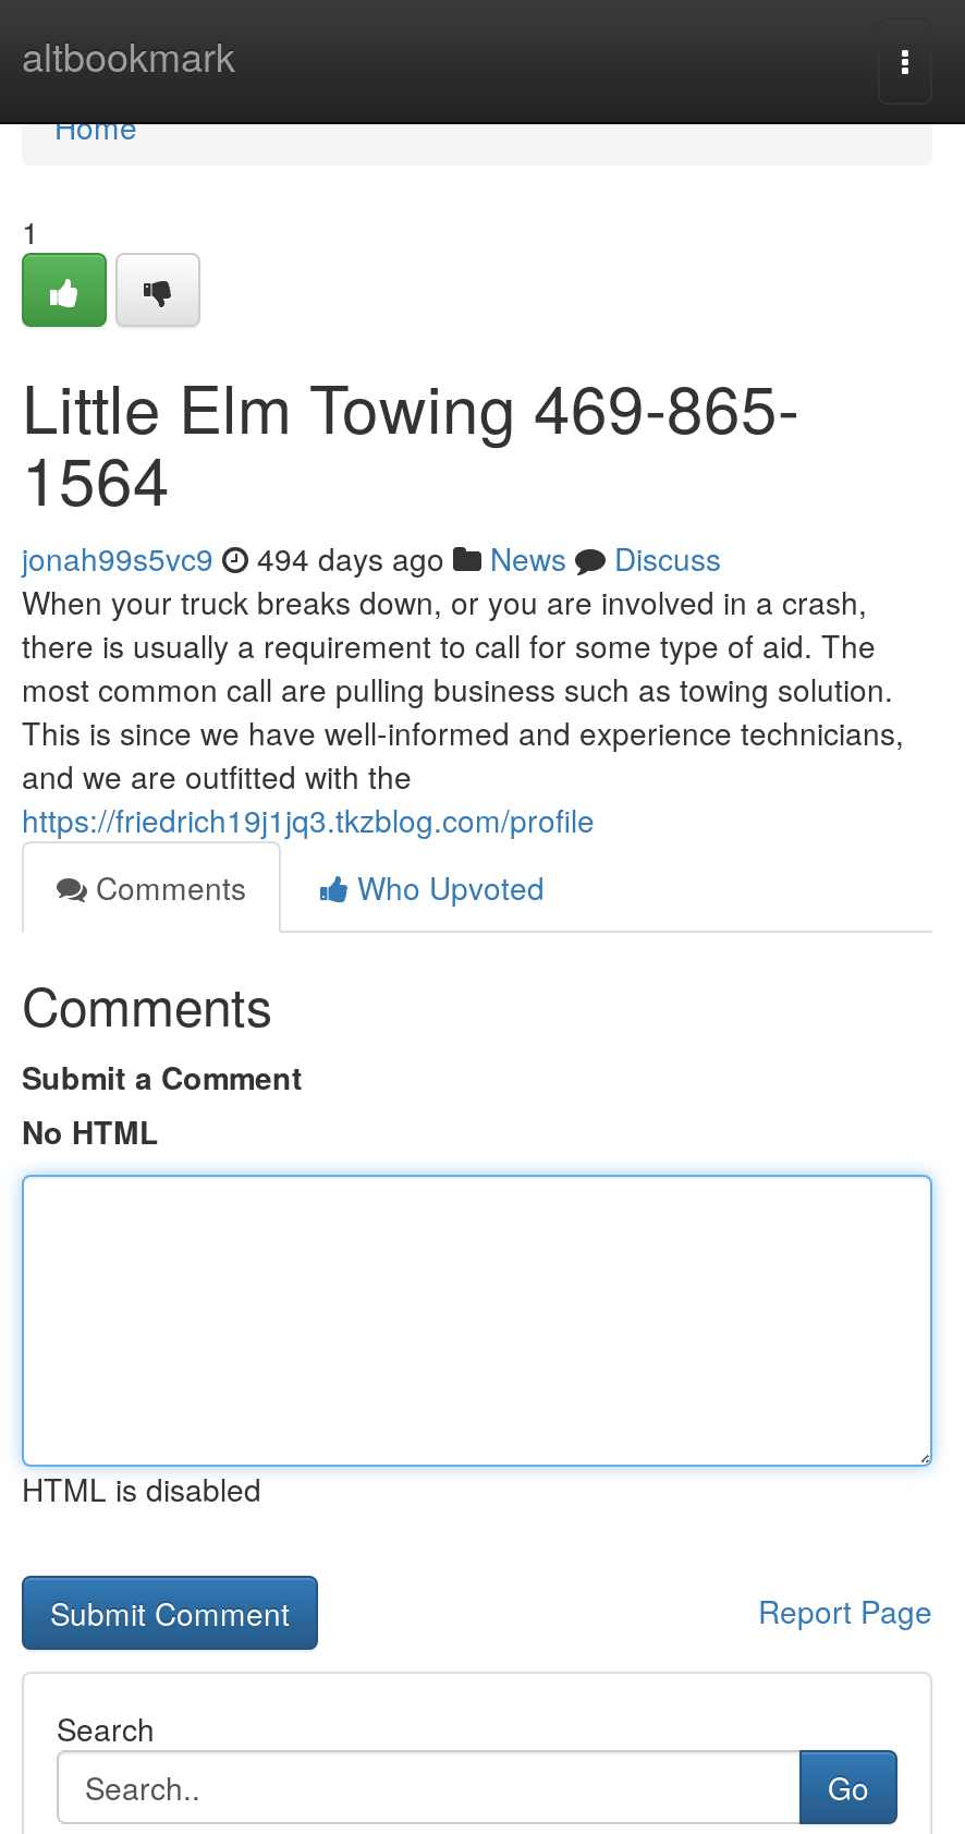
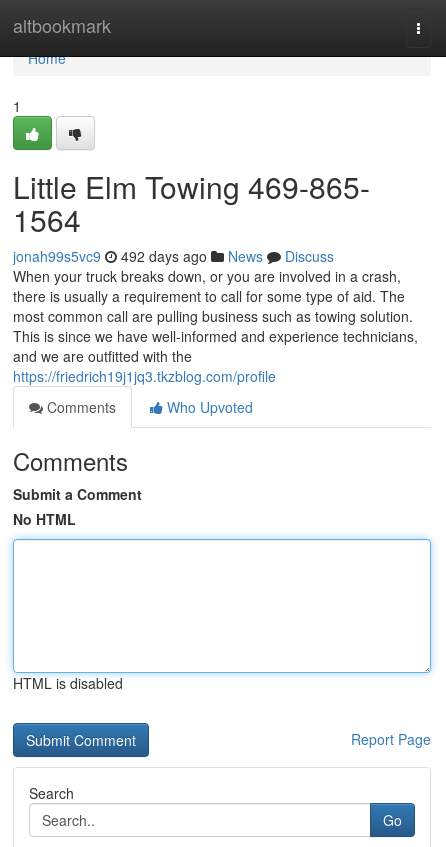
- jonah99s5vc9 494 days ago News Discuss
+ jonah99s5vc9 492 days ago News Discuss
